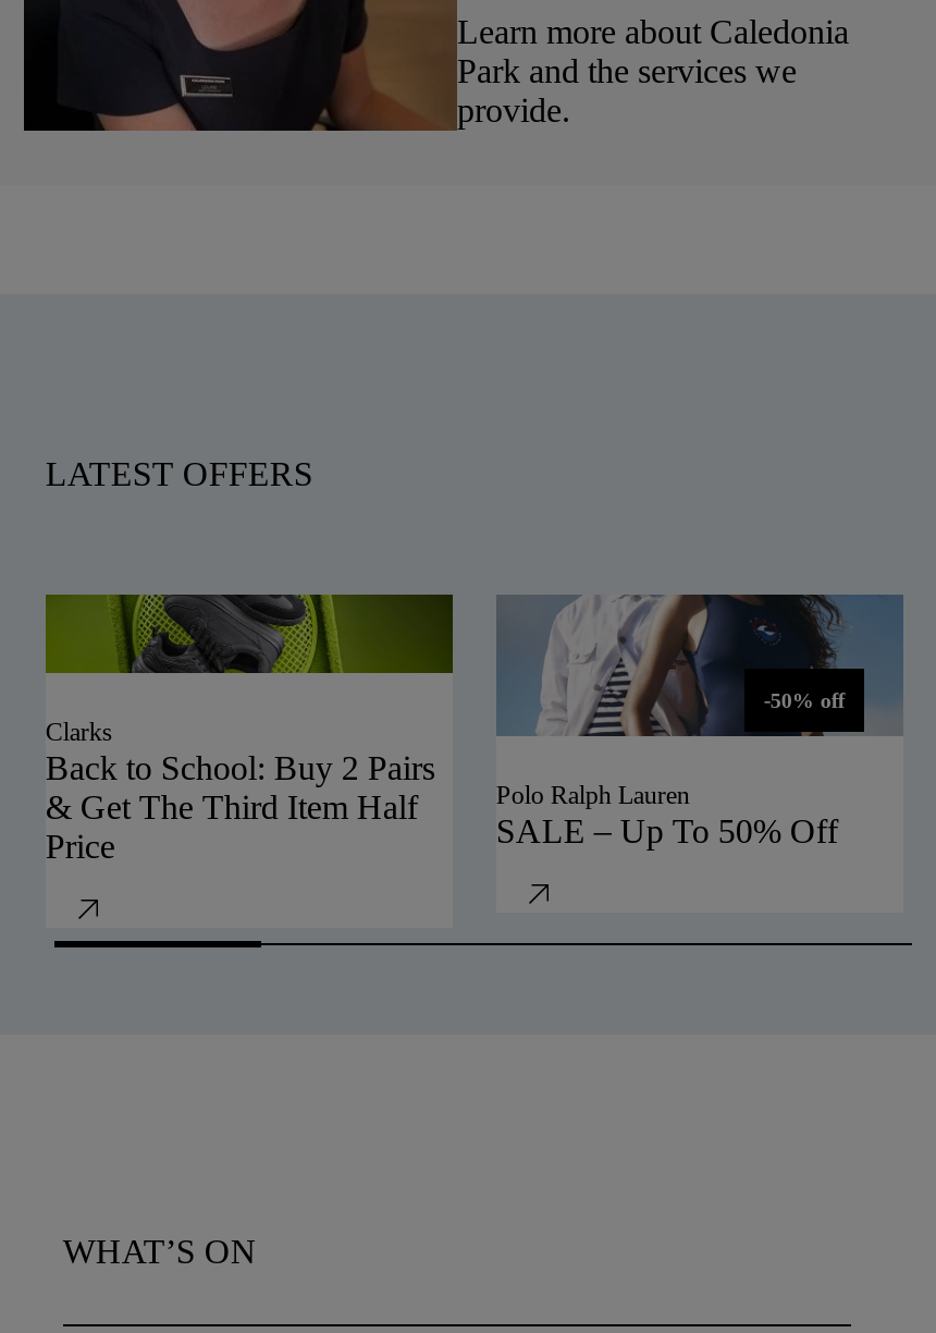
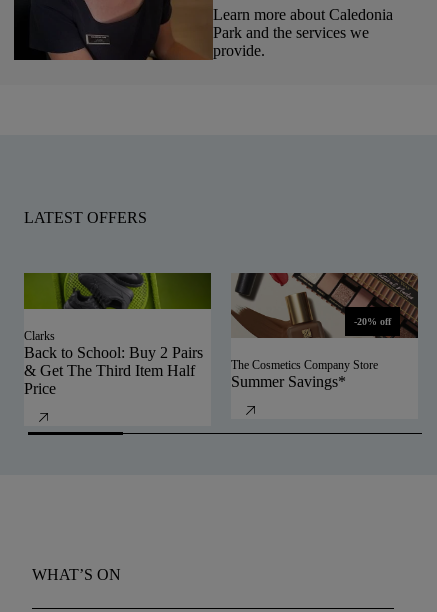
- [image]
- -50% off
+ [image]
+ -20% off

- Polo Ralph Lauren
- SALE – Up To 50% Off
+ The Cosmetics Company Store
+ Summer Savings*
